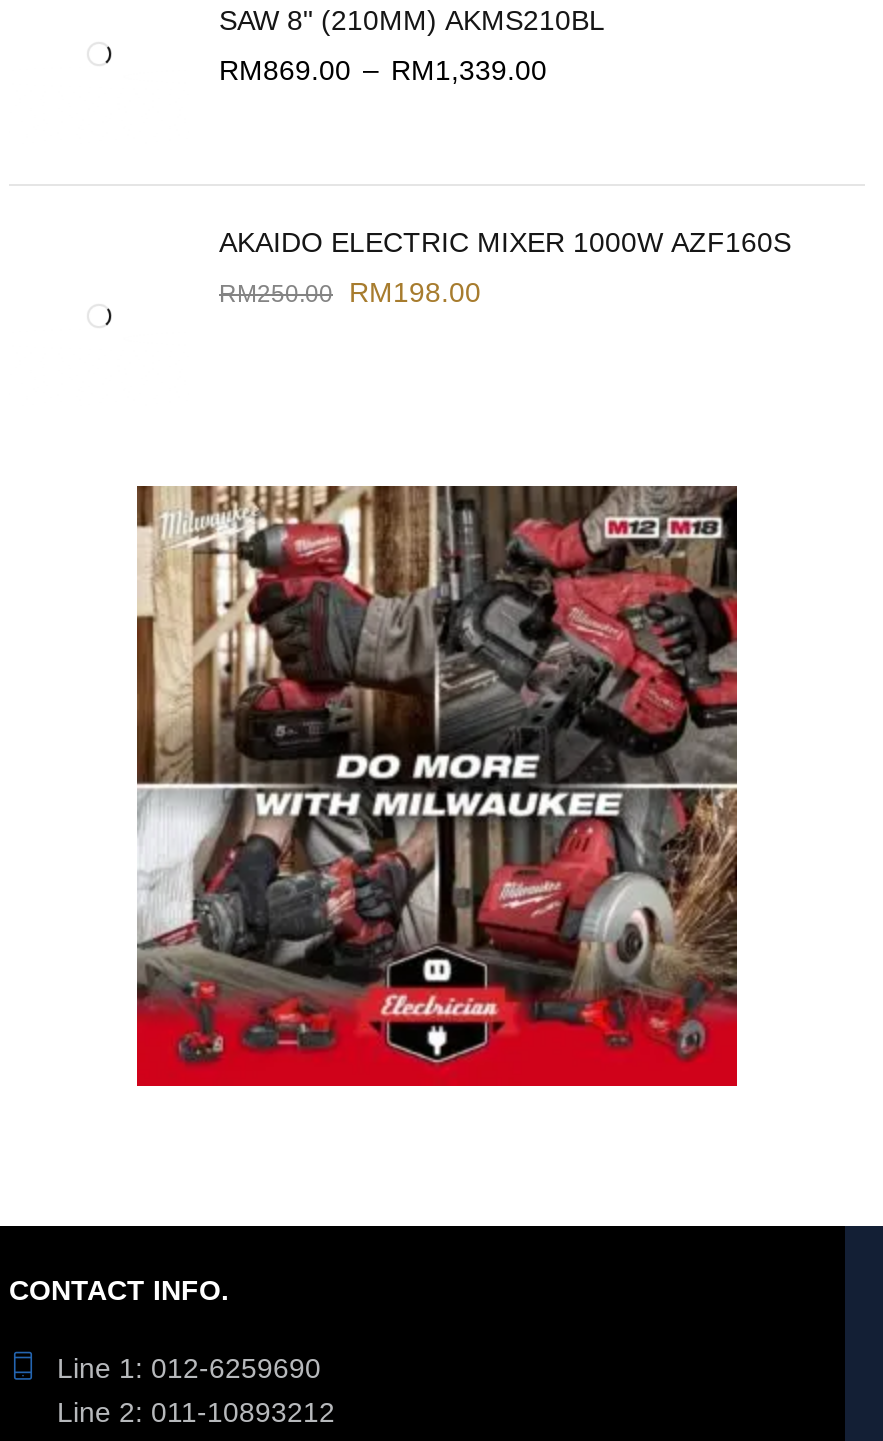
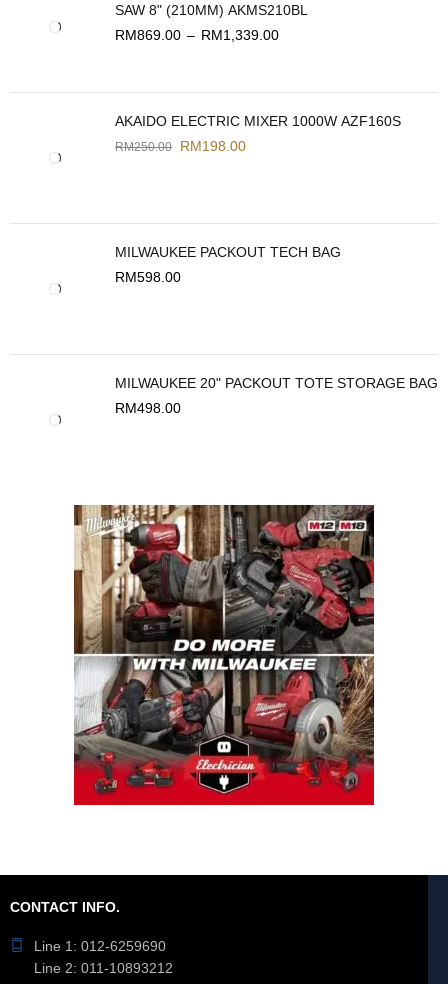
+ MILWAUKEE PACKOUT TECH BAG
+ RM598.00

+ MILWAUKEE 20" PACKOUT TOTE STORAGE BAG
+ RM498.00
